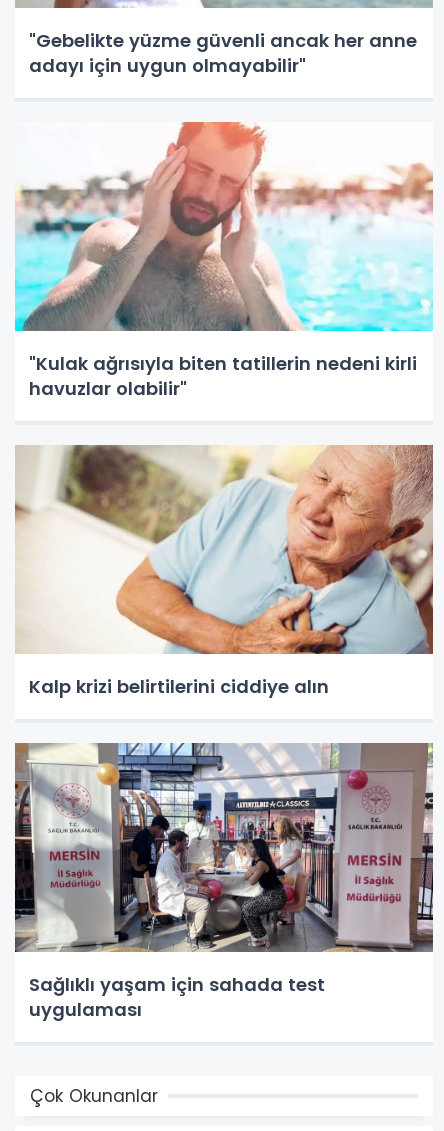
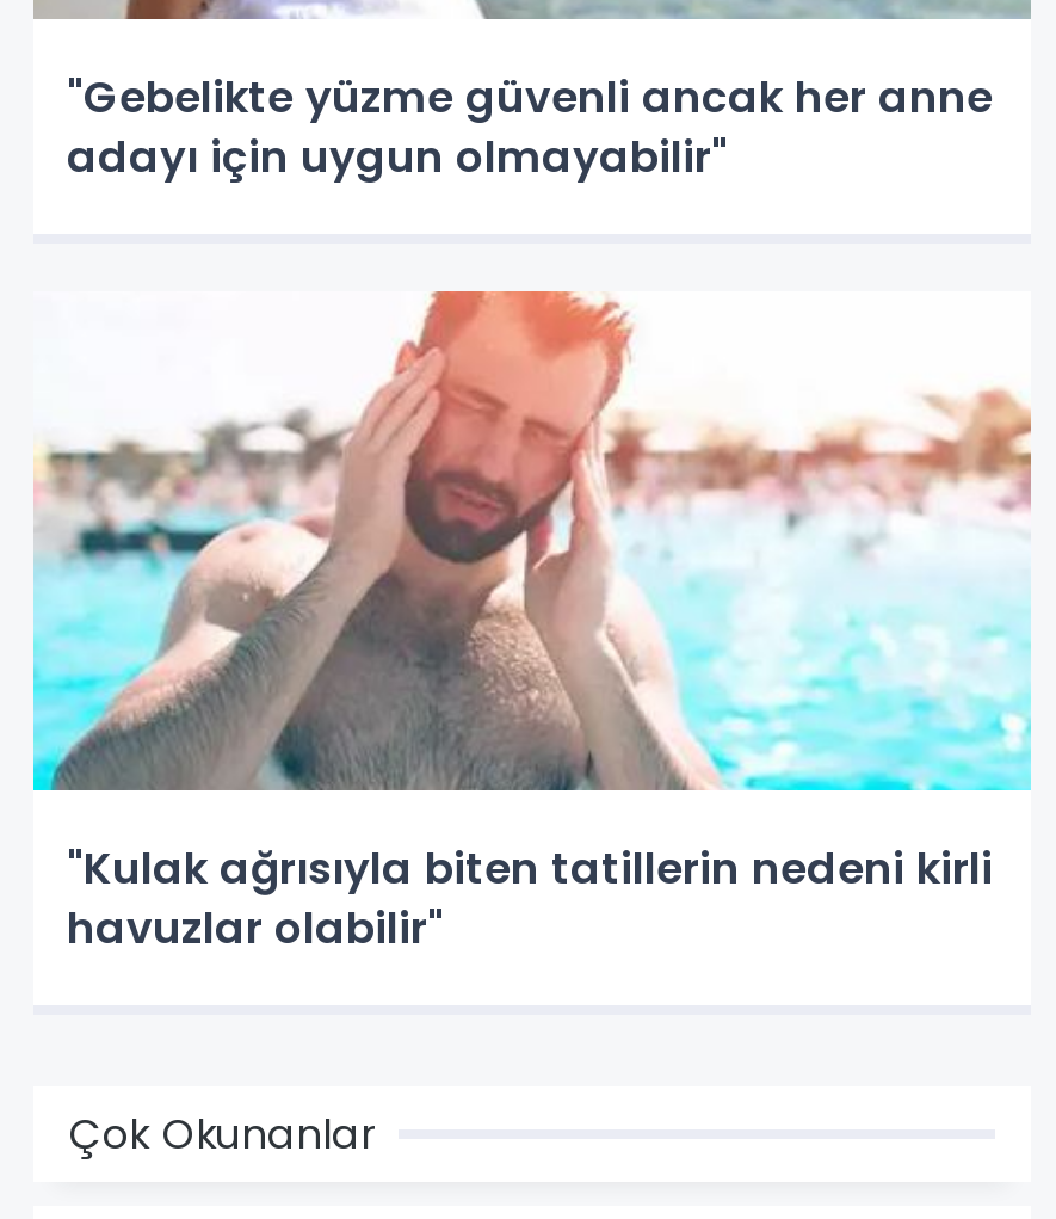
- [image]
- Kalp krizi belirtilerini ciddiye alın

- [image]
- Sağlıklı yaşam için sahada test
- uygulaması
